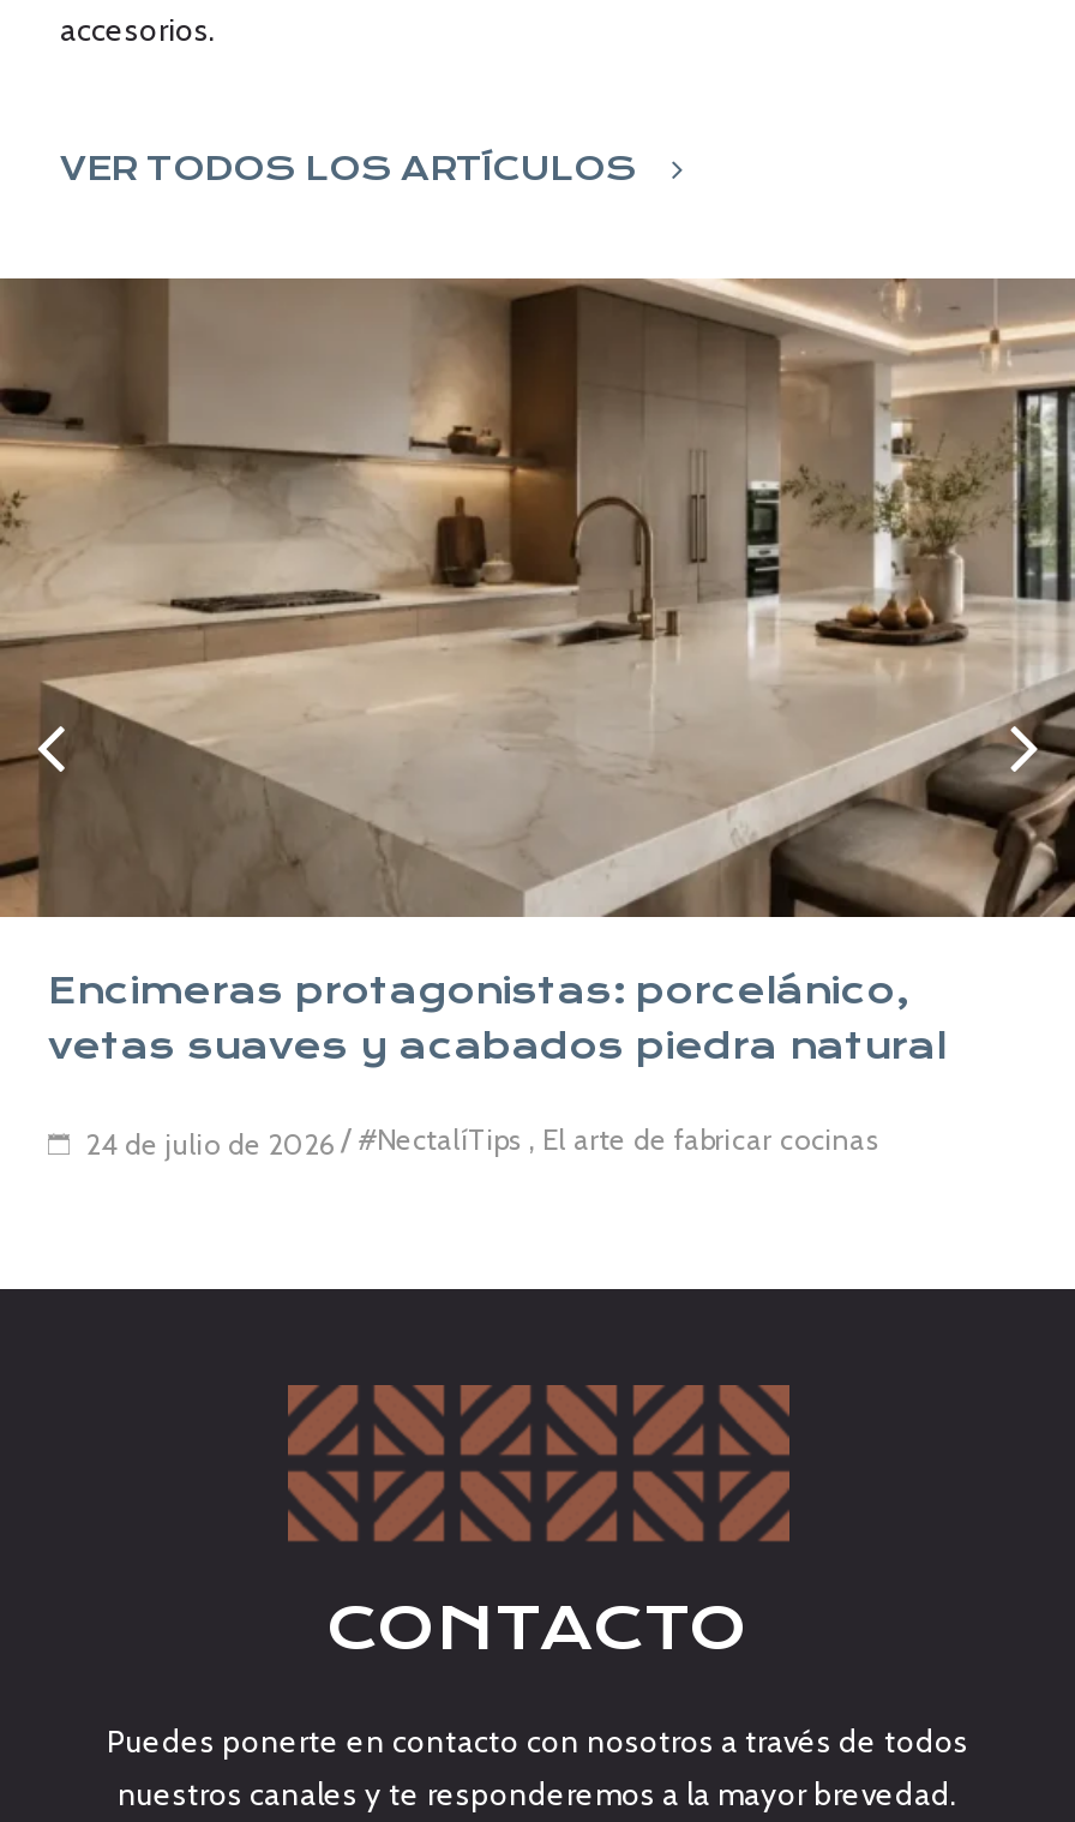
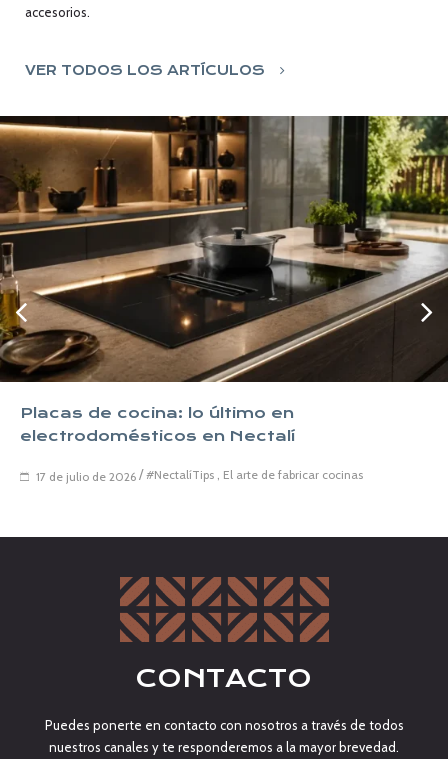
- [image]
- Encimeras protagonistas: porcelánico,
- vetas suaves y acabados piedra natural
+ [image]
+ Placas de cocina: lo último en
+ electrodomésticos en Nectalí

- 24 de julio de 2026 / #NectalíTips, El arte de fabricar cocinas
+ 17 de julio de 2026 / #NectalíTips, El arte de fabricar cocinas
